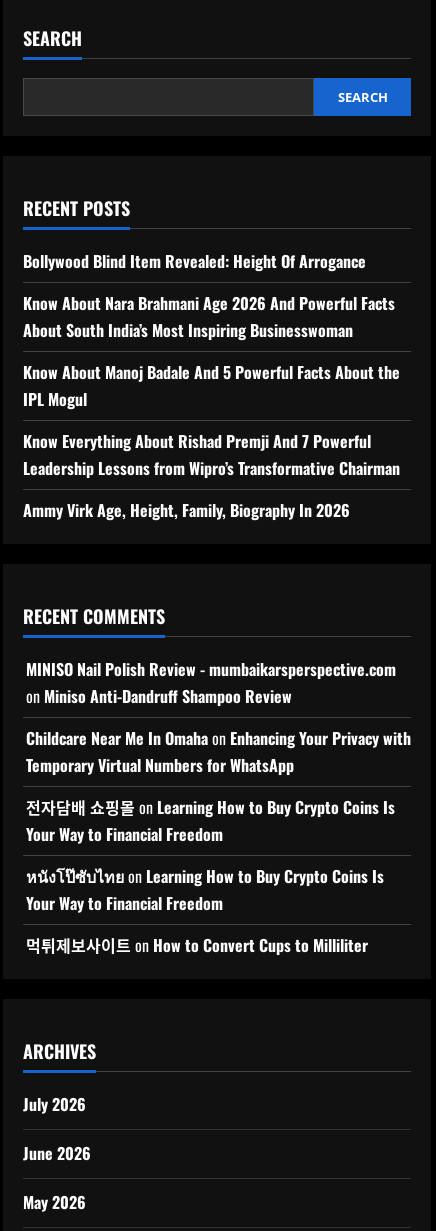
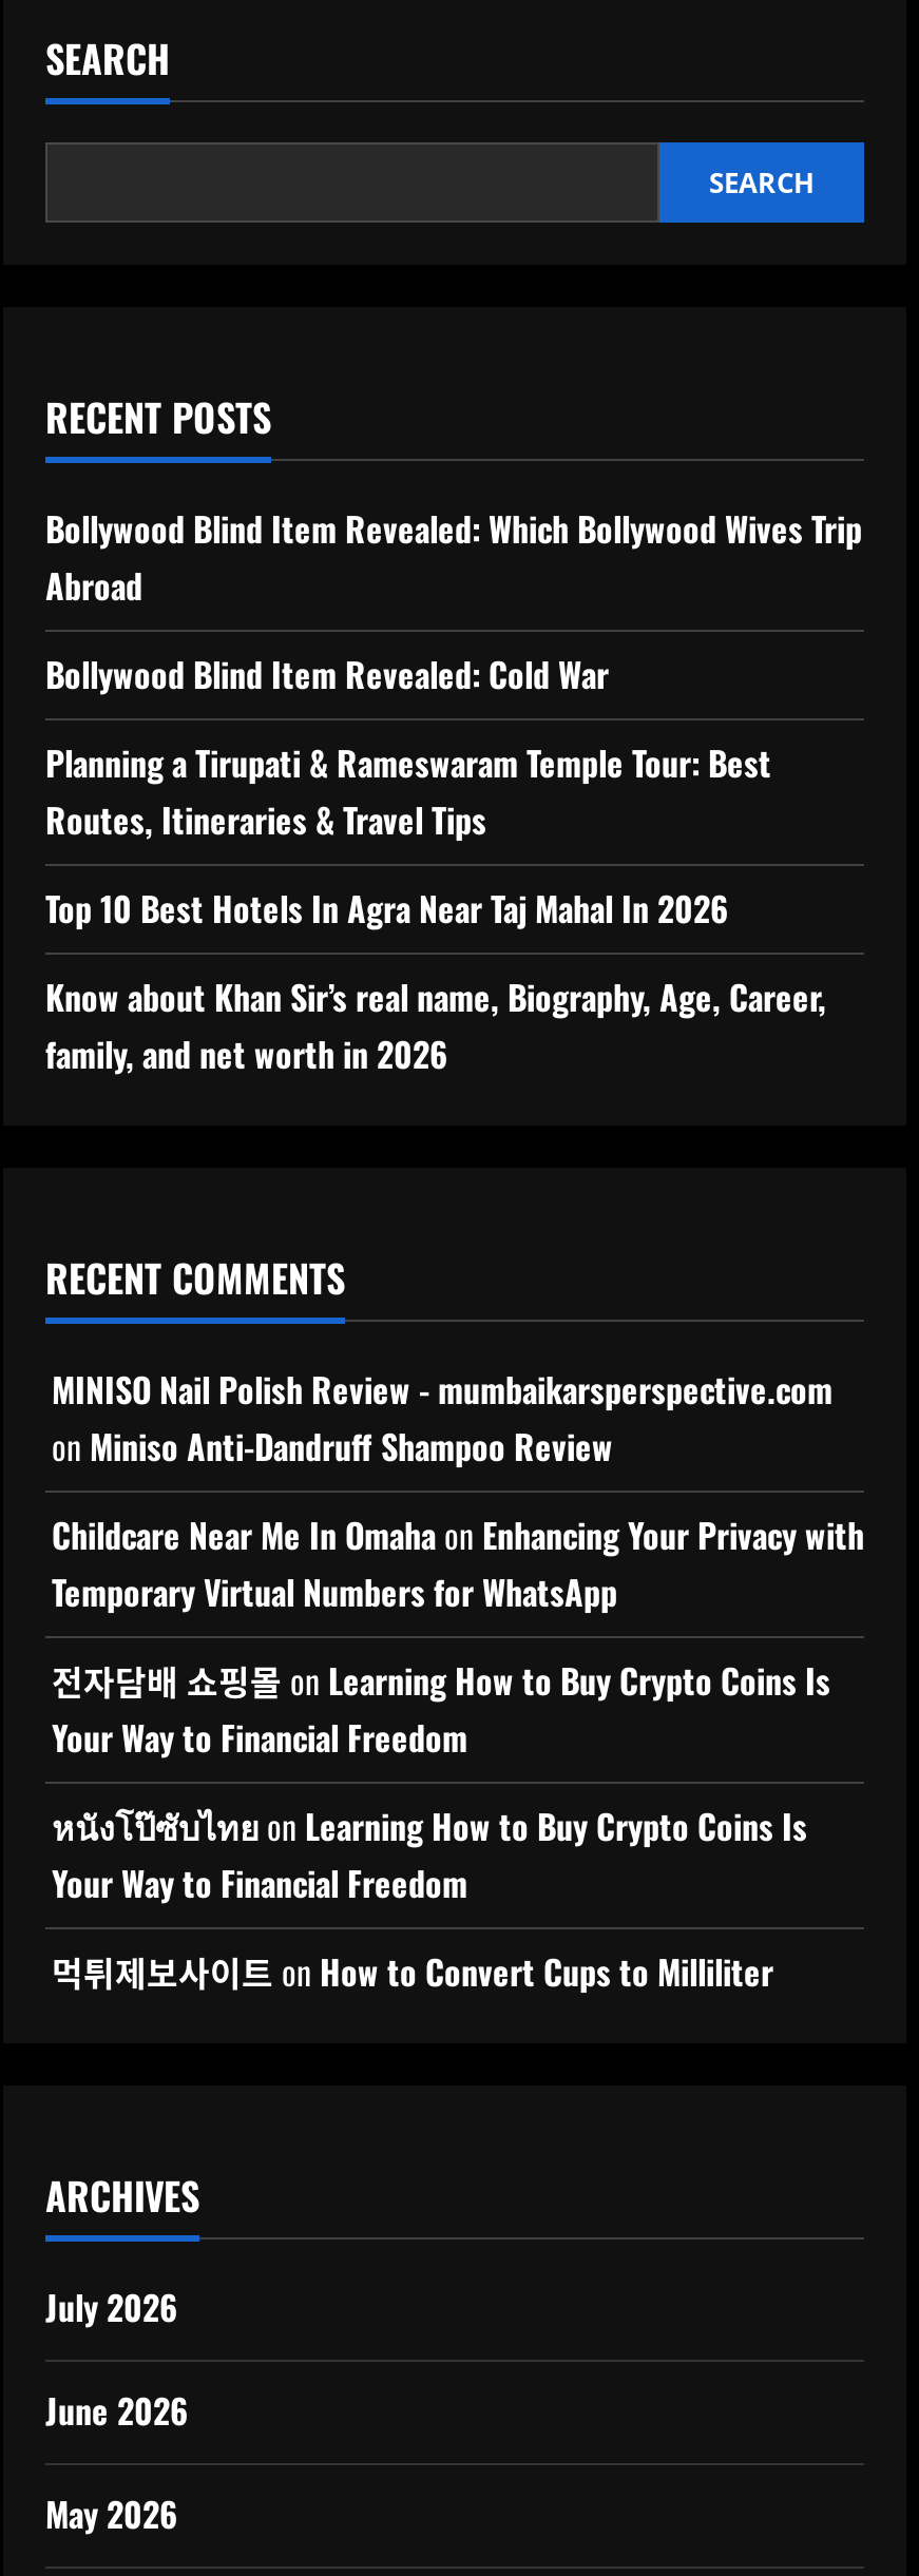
- Bollywood Blind Item Revealed: Height Of Arrogance
+ Bollywood Blind Item Revealed: Which Bollywood Wives Trip
+ Abroad

- Know About Nara Brahmani Age 2026 And Powerful Facts
- About South India’s Most Inspiring Businesswoman
+ Bollywood Blind Item Revealed: Cold War

- Know About Manoj Badale And 5 Powerful Facts About the
- IPL Mogul
+ Planning a Tirupati & Rameswaram Temple Tour: Best
+ Routes, Itineraries & Travel Tips

- Know Everything About Rishad Premji And 7 Powerful
- Leadership Lessons from Wipro’s Transformative Chairman
+ Top 10 Best Hotels In Agra Near Taj Mahal In 2026

- Ammy Virk Age, Height, Family, Biography In 2026
+ Know about Khan Sir’s real name, Biography, Age, Career,
+ family, and net worth in 2026
